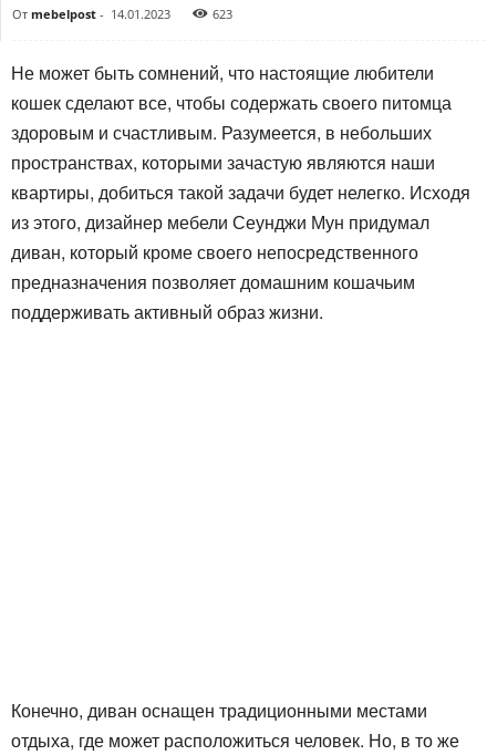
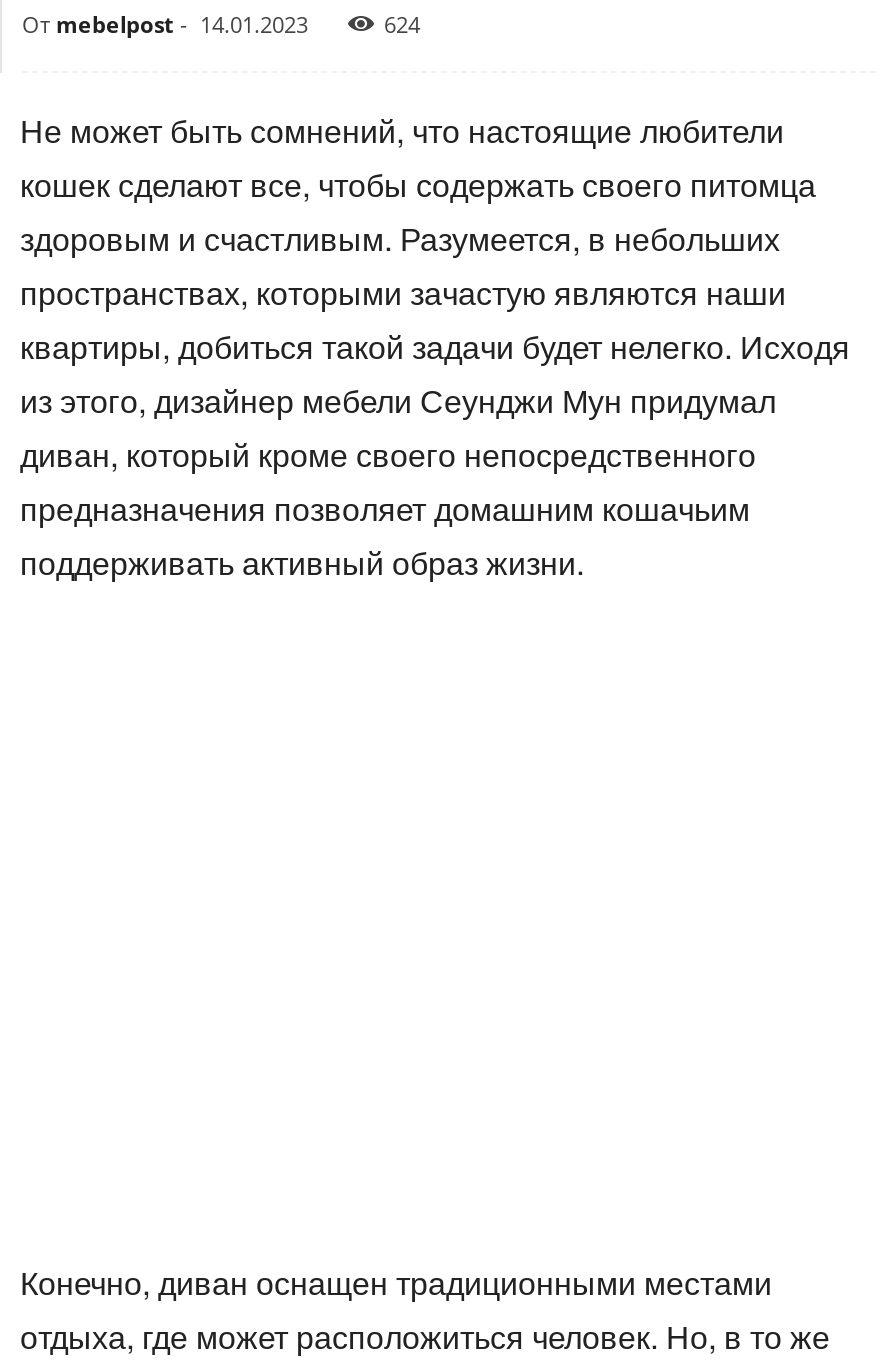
- 623
+ 624
